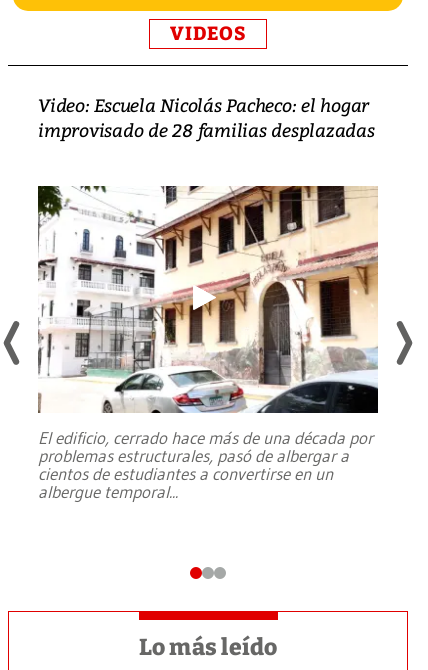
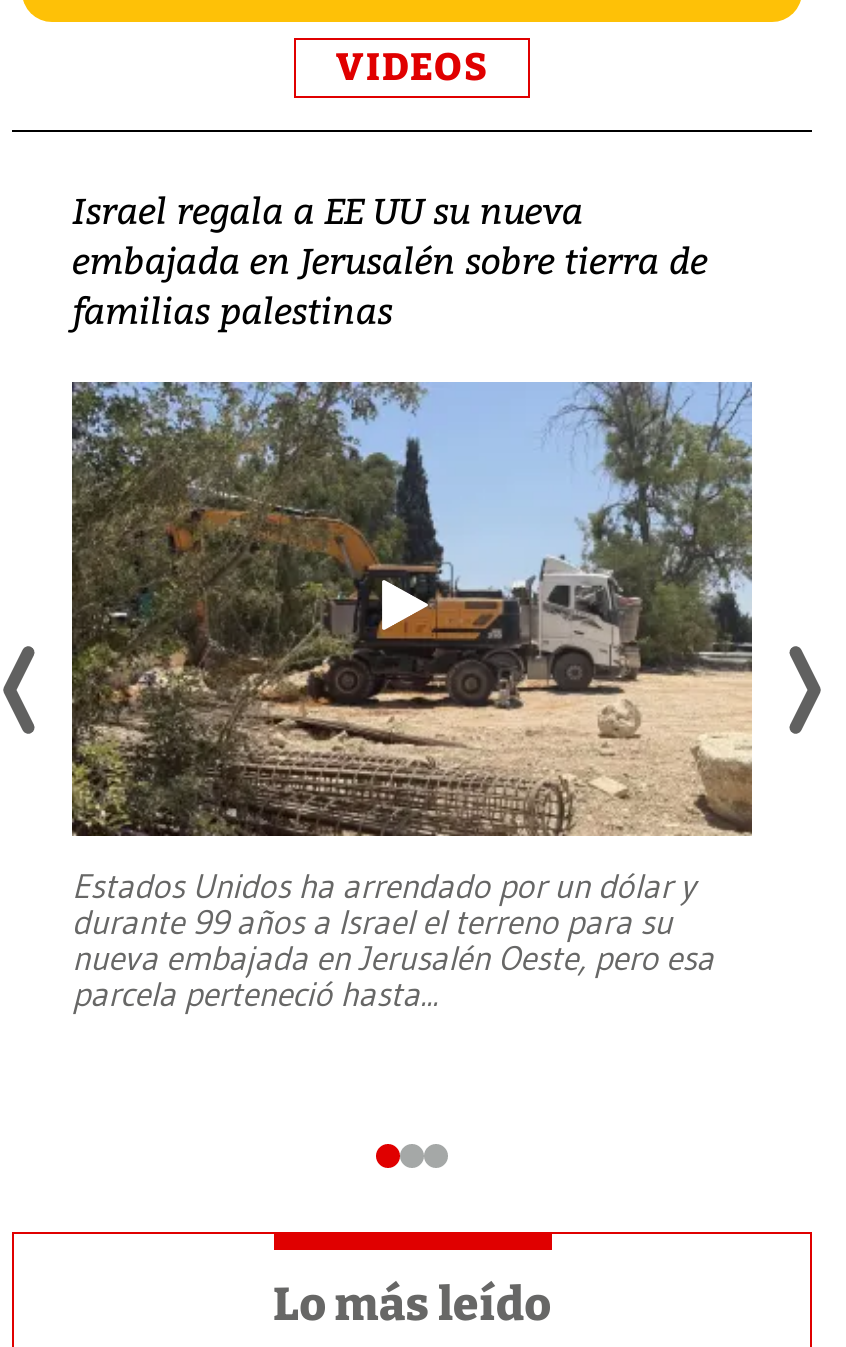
- Video: Escuela Nicolás Pacheco: el hogar
- improvisado de 28 familias desplazadas
+ Israel regala a EE UU su nueva
+ embajada en Jerusalén sobre tierra de
+ familias palestinas

- [image]
- El edificio, cerrado hace más de una década por
- problemas estructurales, pasó de albergar a
- cientos de estudiantes a convertirse en un
- albergue temporal...
+ [image]
+ Estados Unidos ha arrendado por un dólar y
+ durante 99 años a Israel el terreno para su
+ nueva embajada en Jerusalén Oeste, pero esa
+ parcela perteneció hasta...
